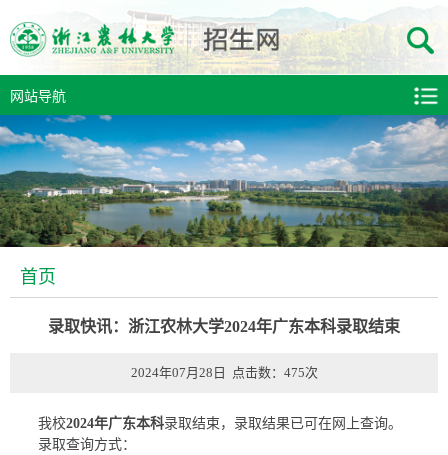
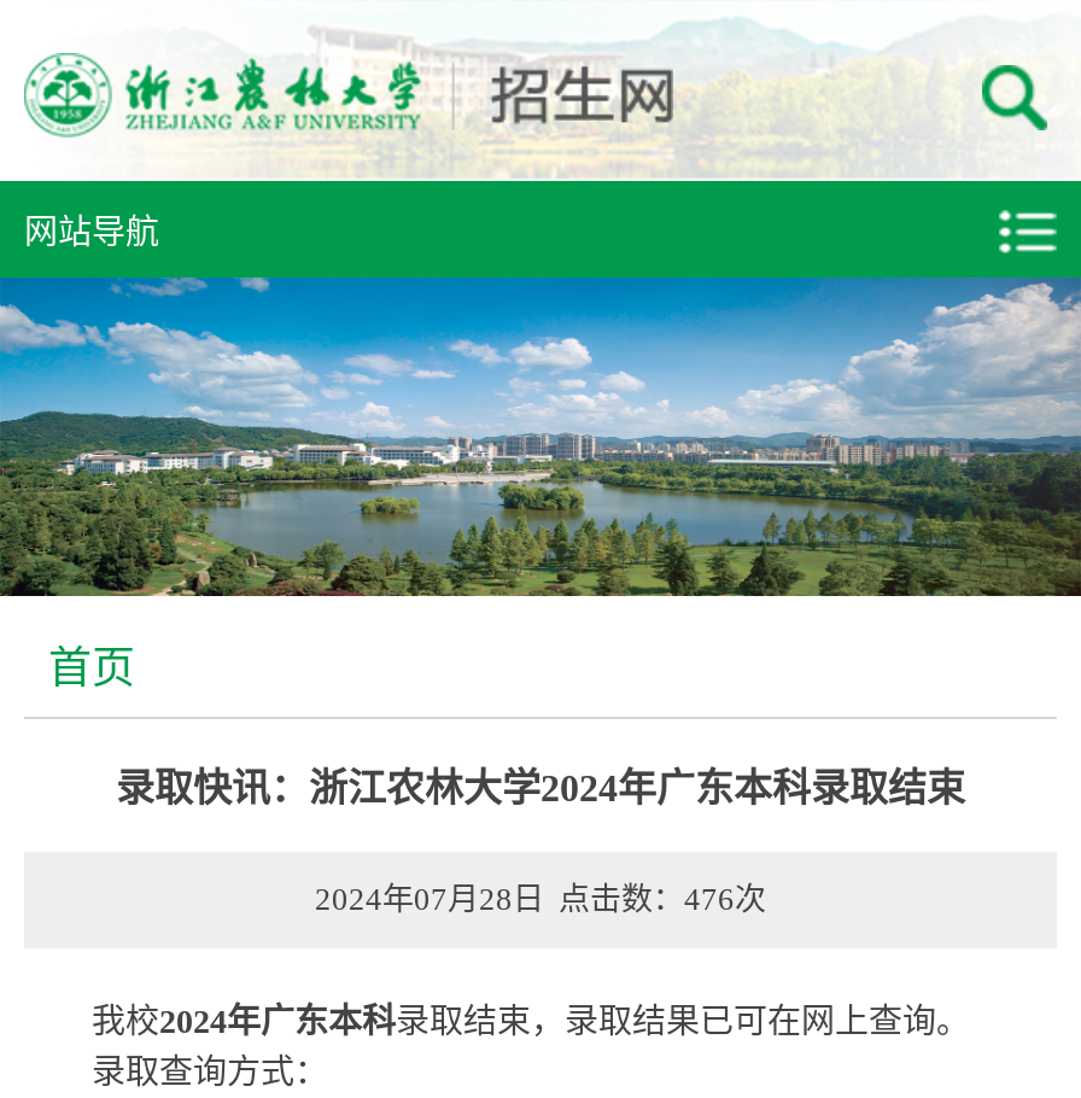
- 2024年07月28日 点击数：475次
+ 2024年07月28日 点击数：476次
